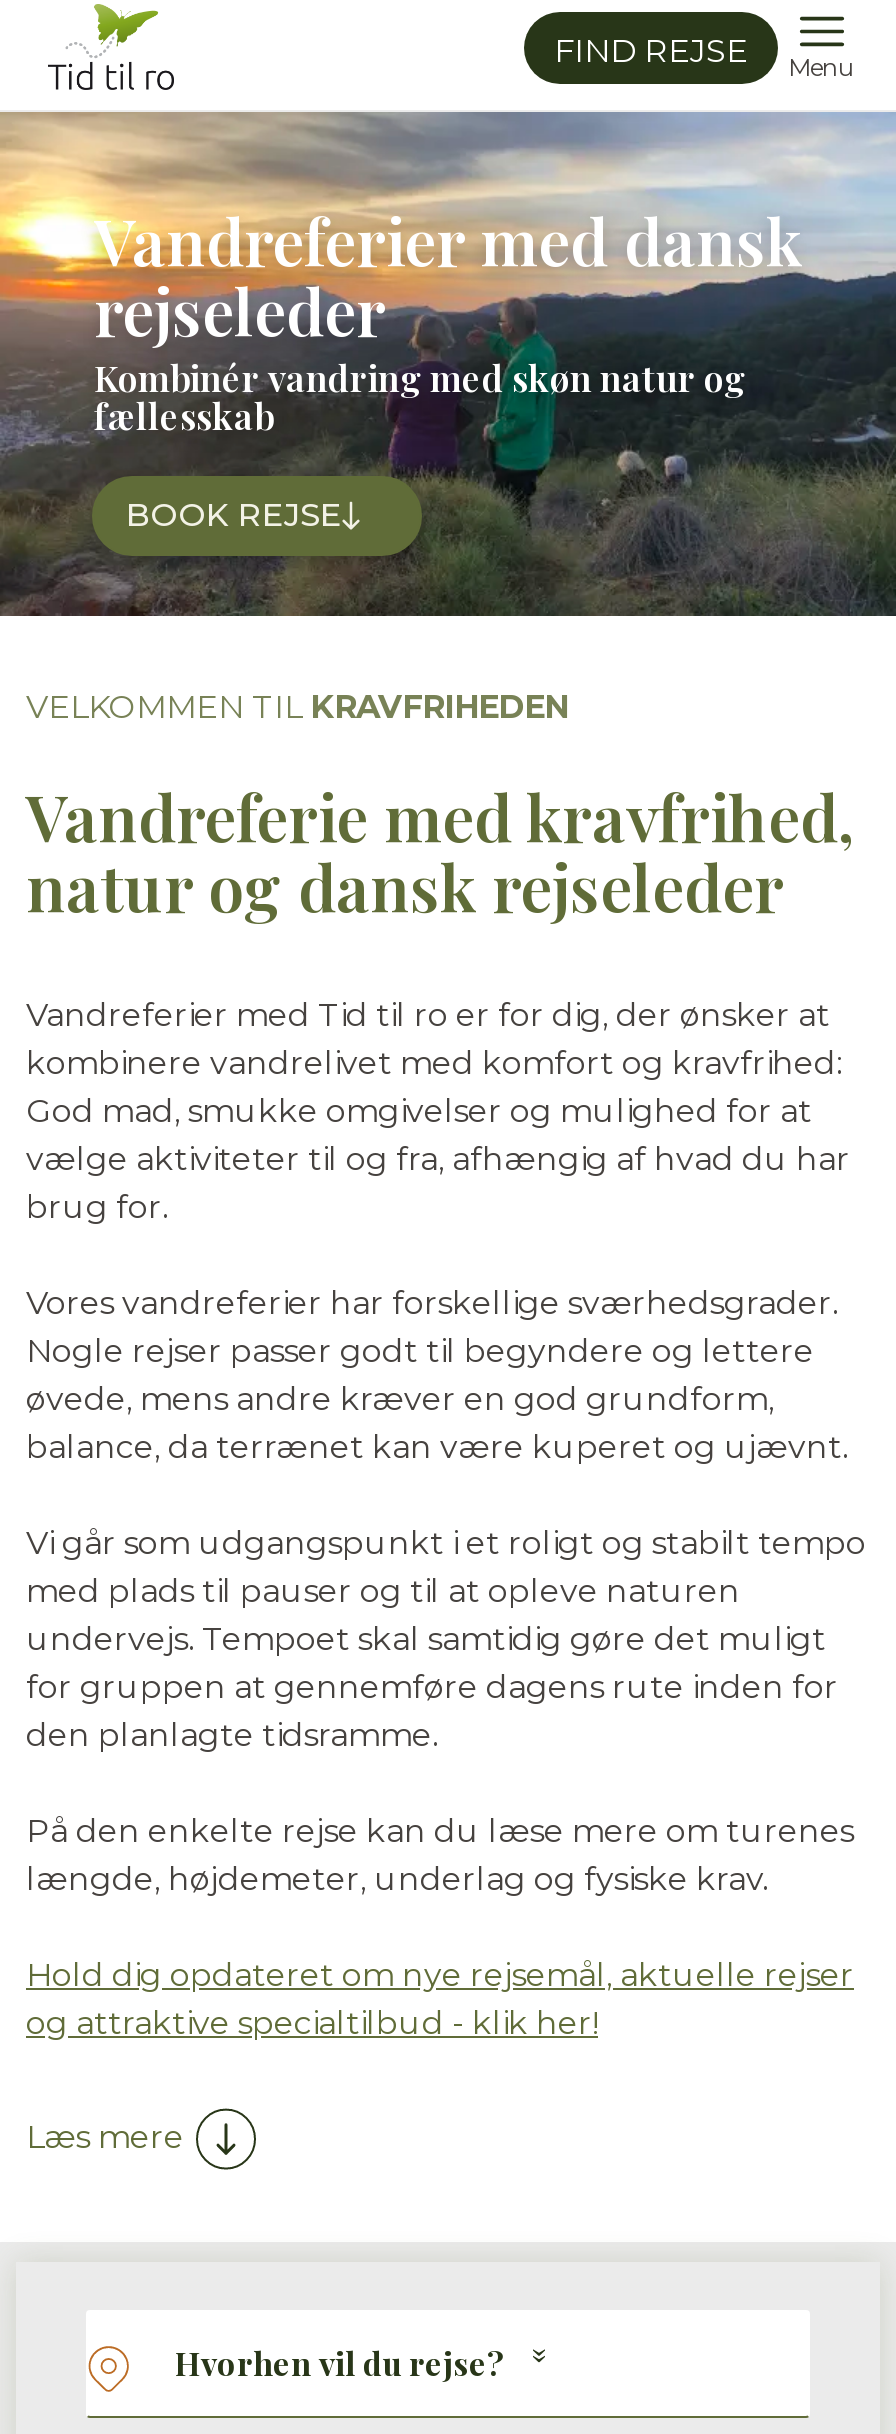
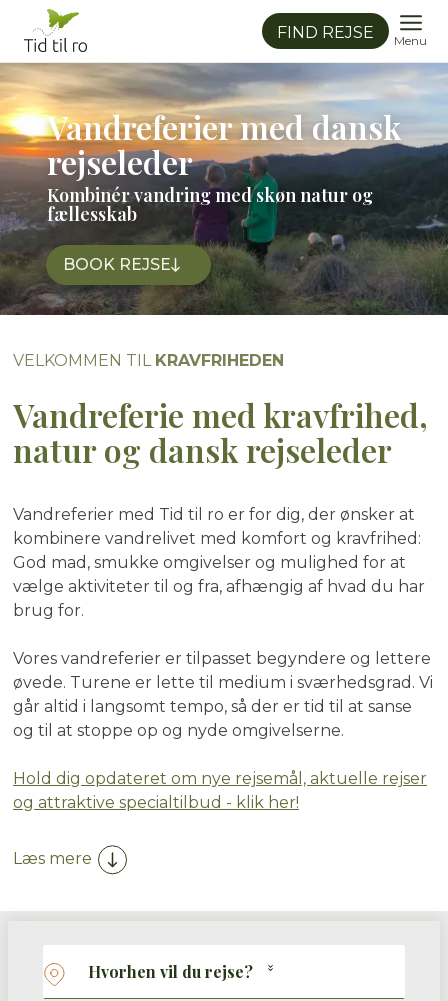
- Vores vandreferier har forskellige sværhedsgrader.
- Nogle rejser passer godt til begyndere og lettere
- øvede, mens andre kræver en god grundform,
- balance, da terrænet kan være kuperet og ujævnt.
- Vi går som udgangspunkt i et roligt og stabilt tempo
- med plads til pauser og til at opleve naturen
- undervejs. Tempoet skal samtidig gøre det muligt
- for gruppen at gennemføre dagens rute inden for
- den planlagte tidsramme.
- På den enkelte rejse kan du læse mere om turenes
- længde, højdemeter, underlag og fysiske krav.
+ Vores vandreferier er tilpasset begyndere og lettere
+ øvede. Turene er lette til medium i sværhedsgrad. Vi
+ går altid i langsomt tempo, så der er tid til at sanse
+ og til at stoppe op og nyde omgivelserne.
